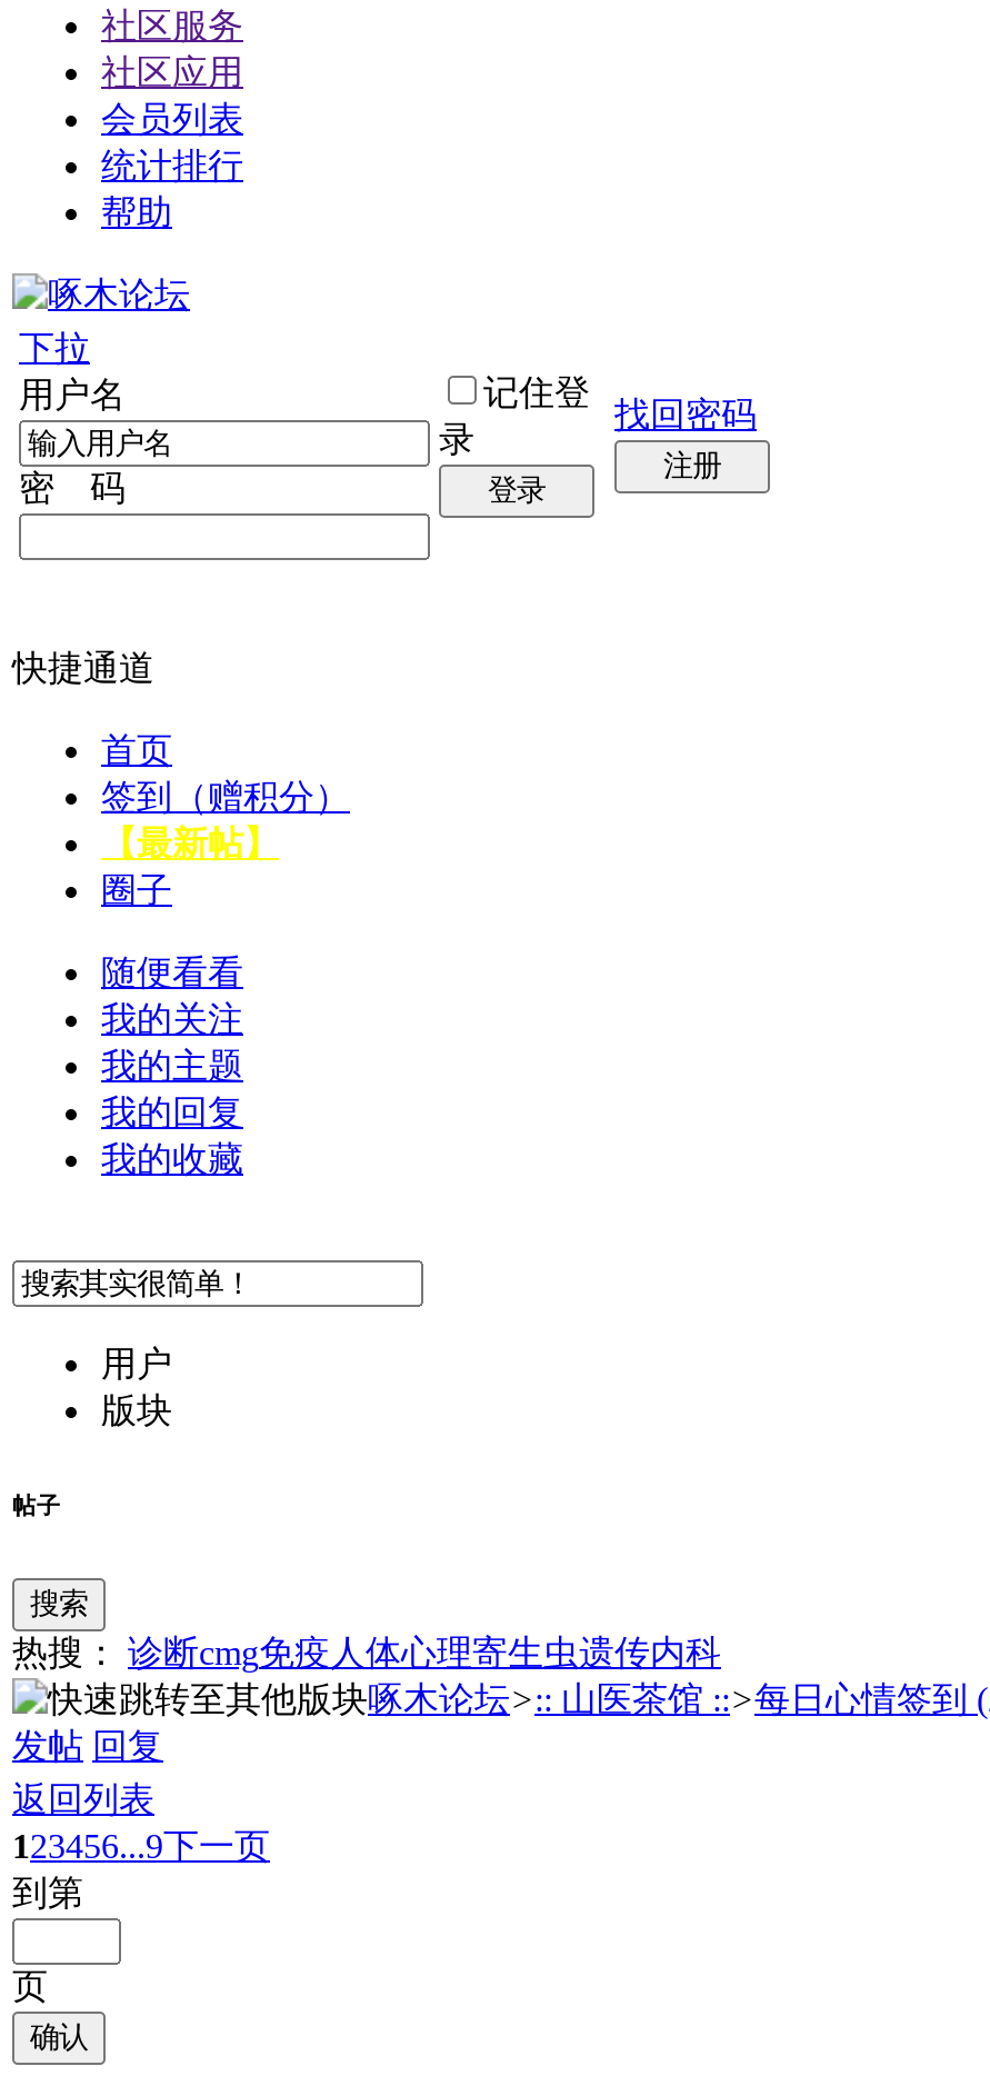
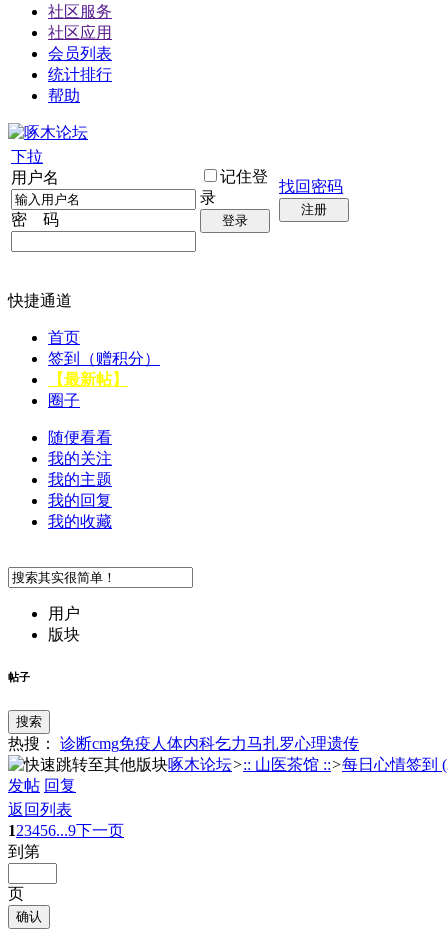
- 热搜： 诊断cmg免疫人体心理寄生虫遗传内科
+ 热搜： 诊断cmg免疫人体内科乞力马扎罗心理遗传
